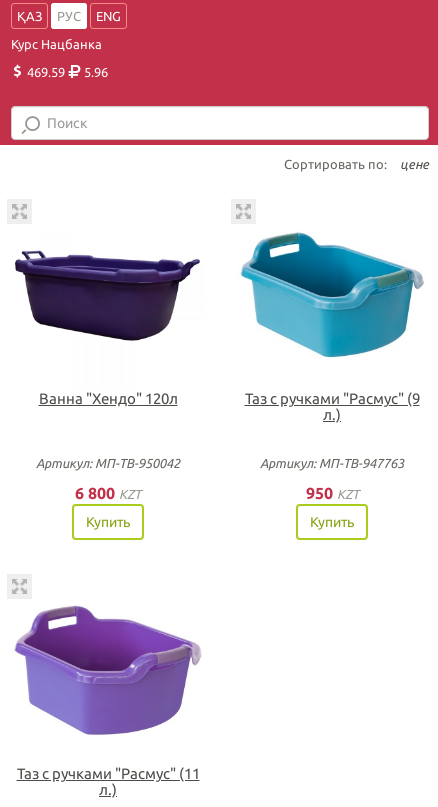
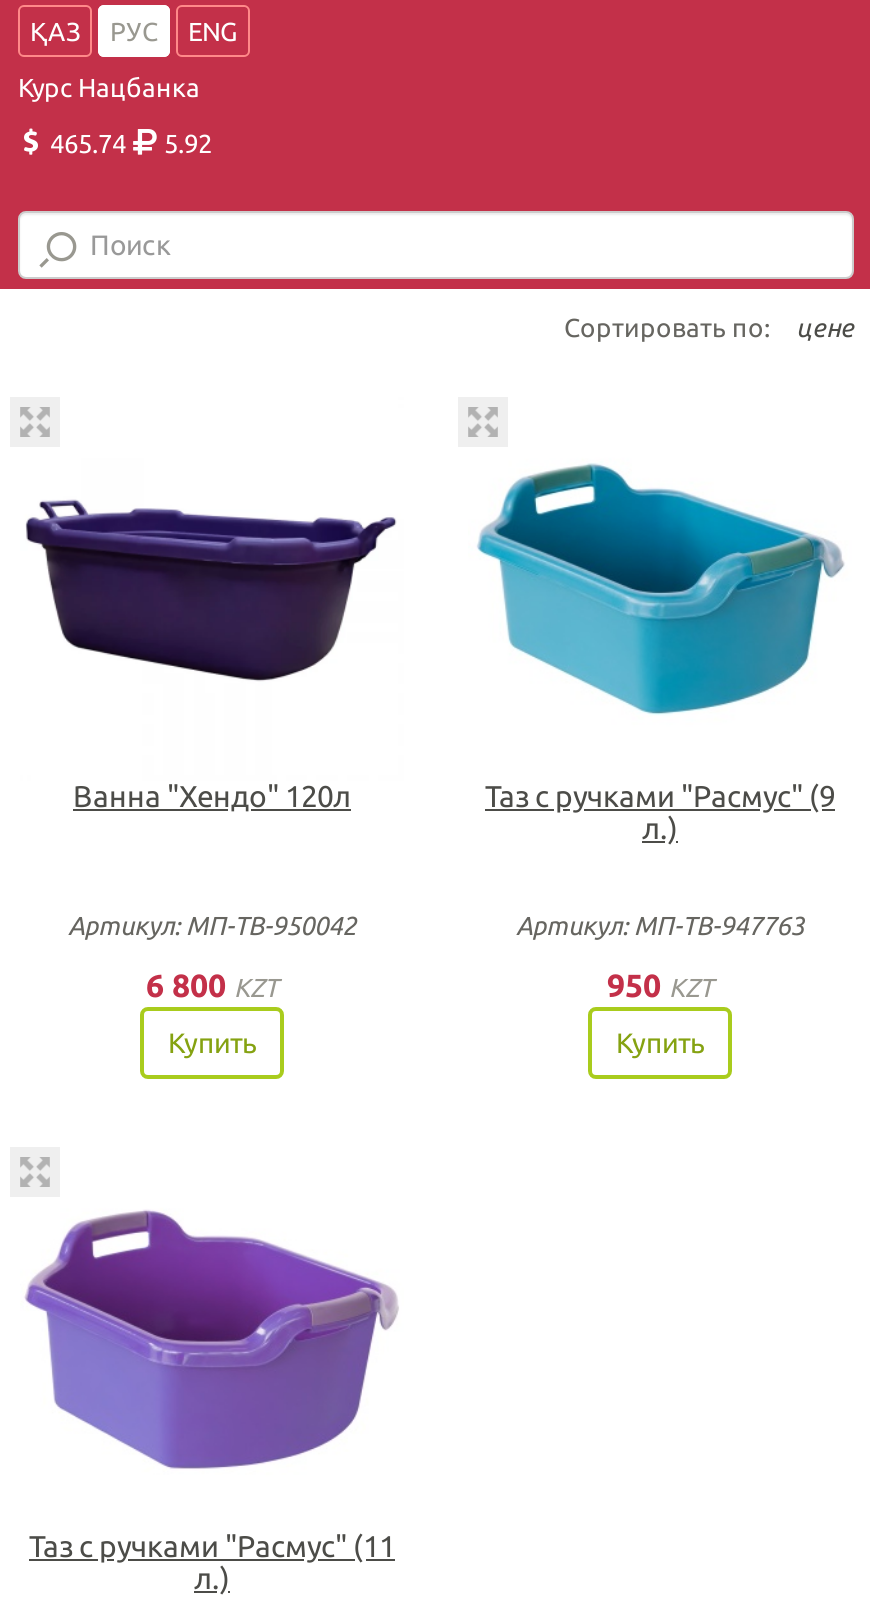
- 469.59
+ 465.74

- 5.96
+ 5.92
